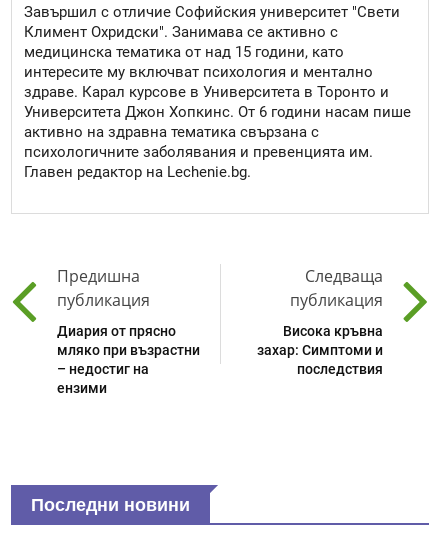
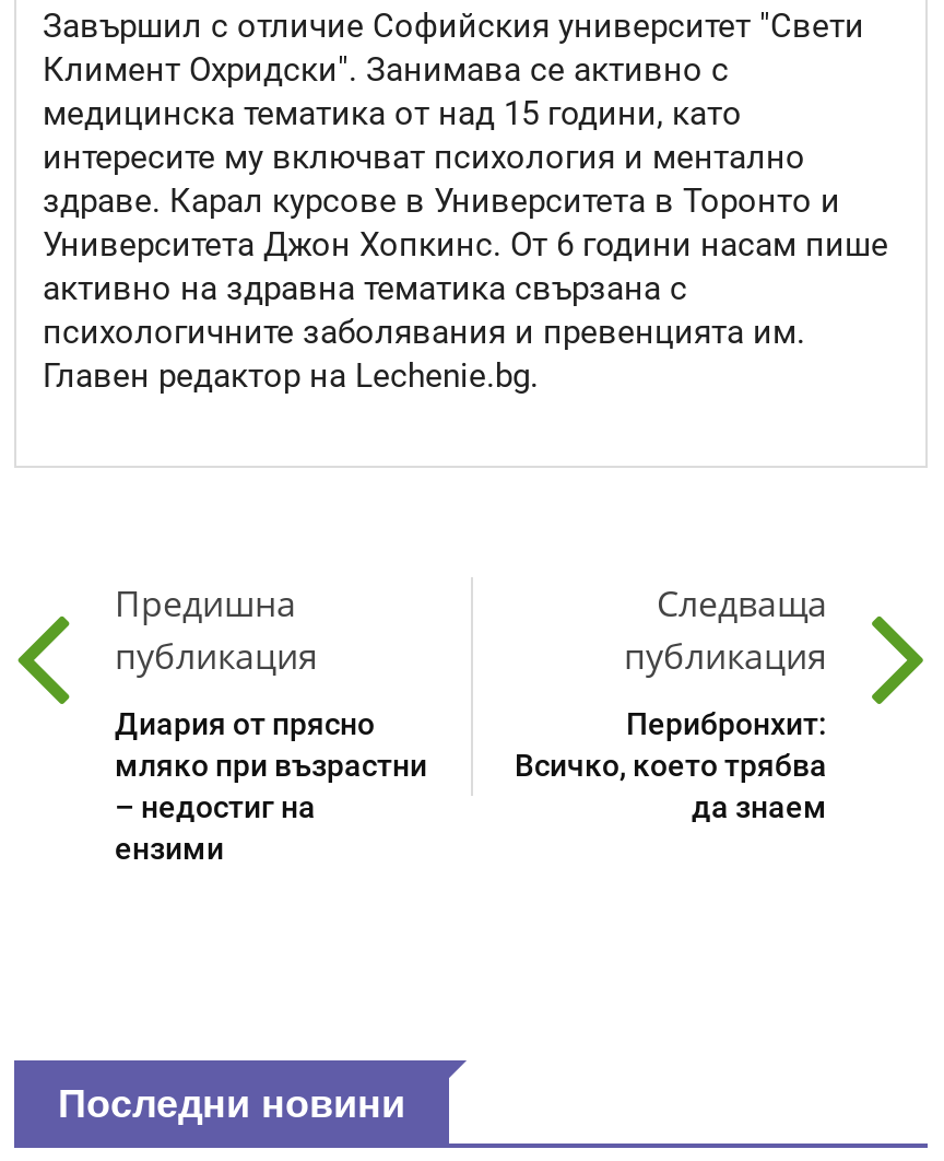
- Висока кръвна
- захар: Симптоми и
- последствия
+ Перибронхит:
+ Всичко, което трябва
+ да знаем
